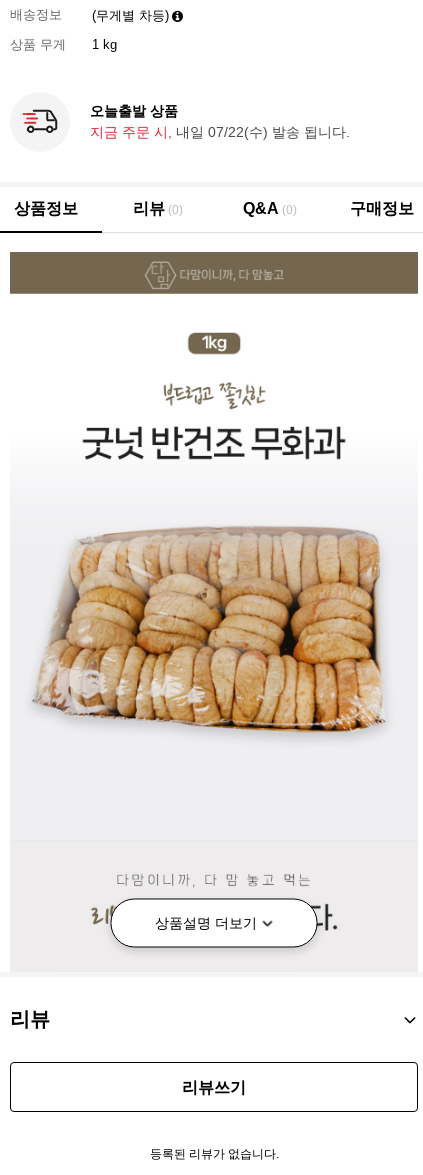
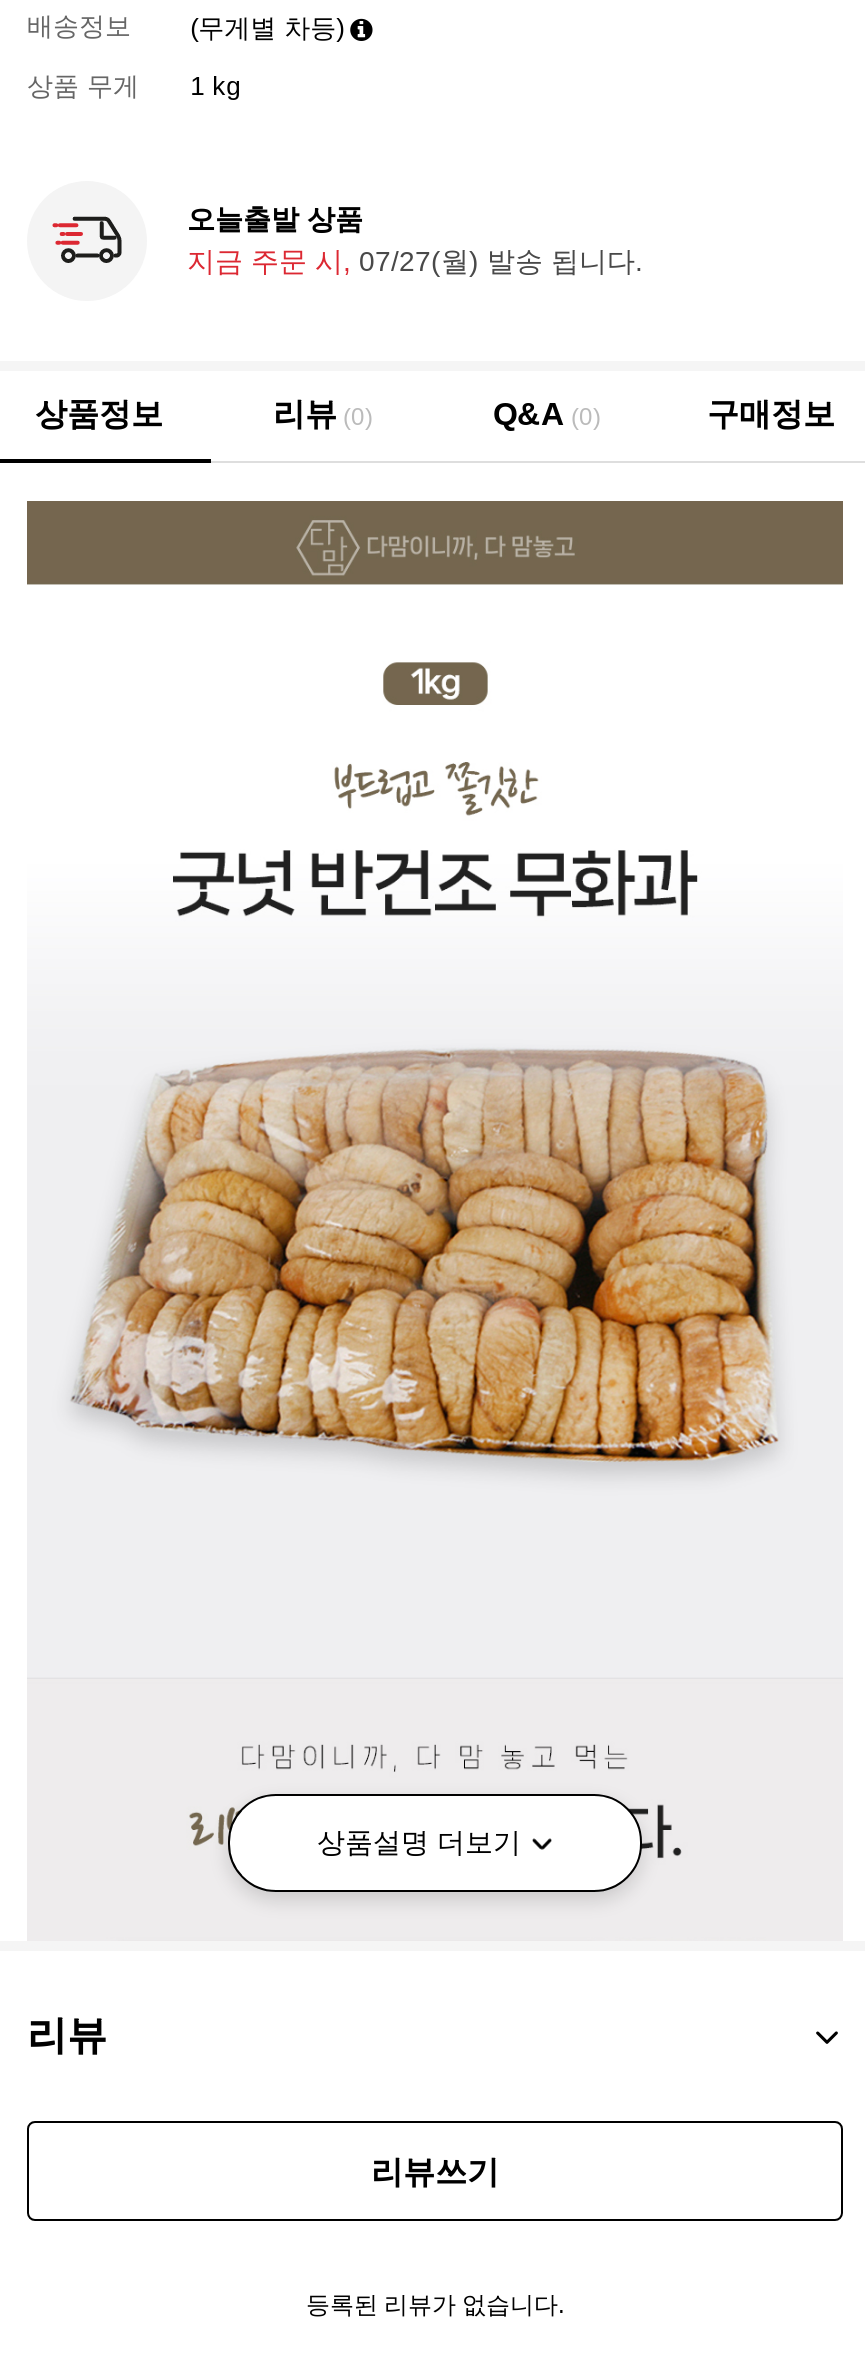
- 지금 주문 시, 내일 07/22(수) 발송 됩니다.
+ 지금 주문 시, 07/27(월) 발송 됩니다.
